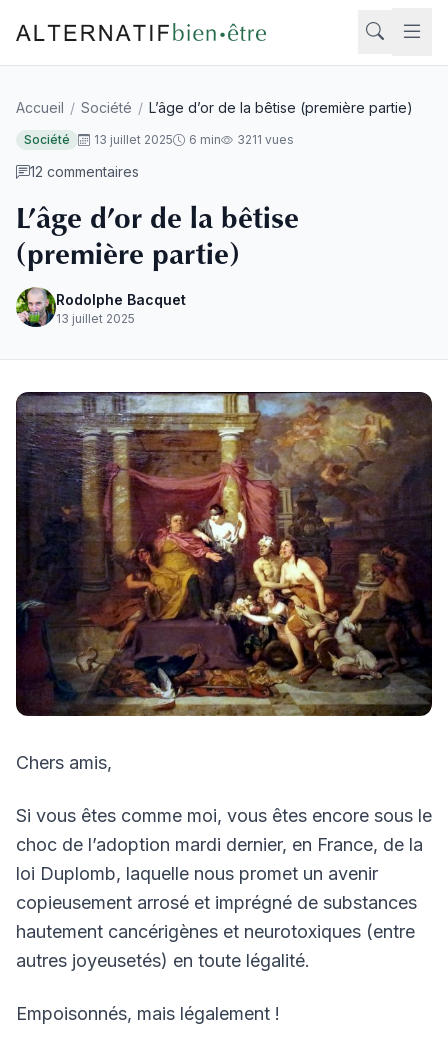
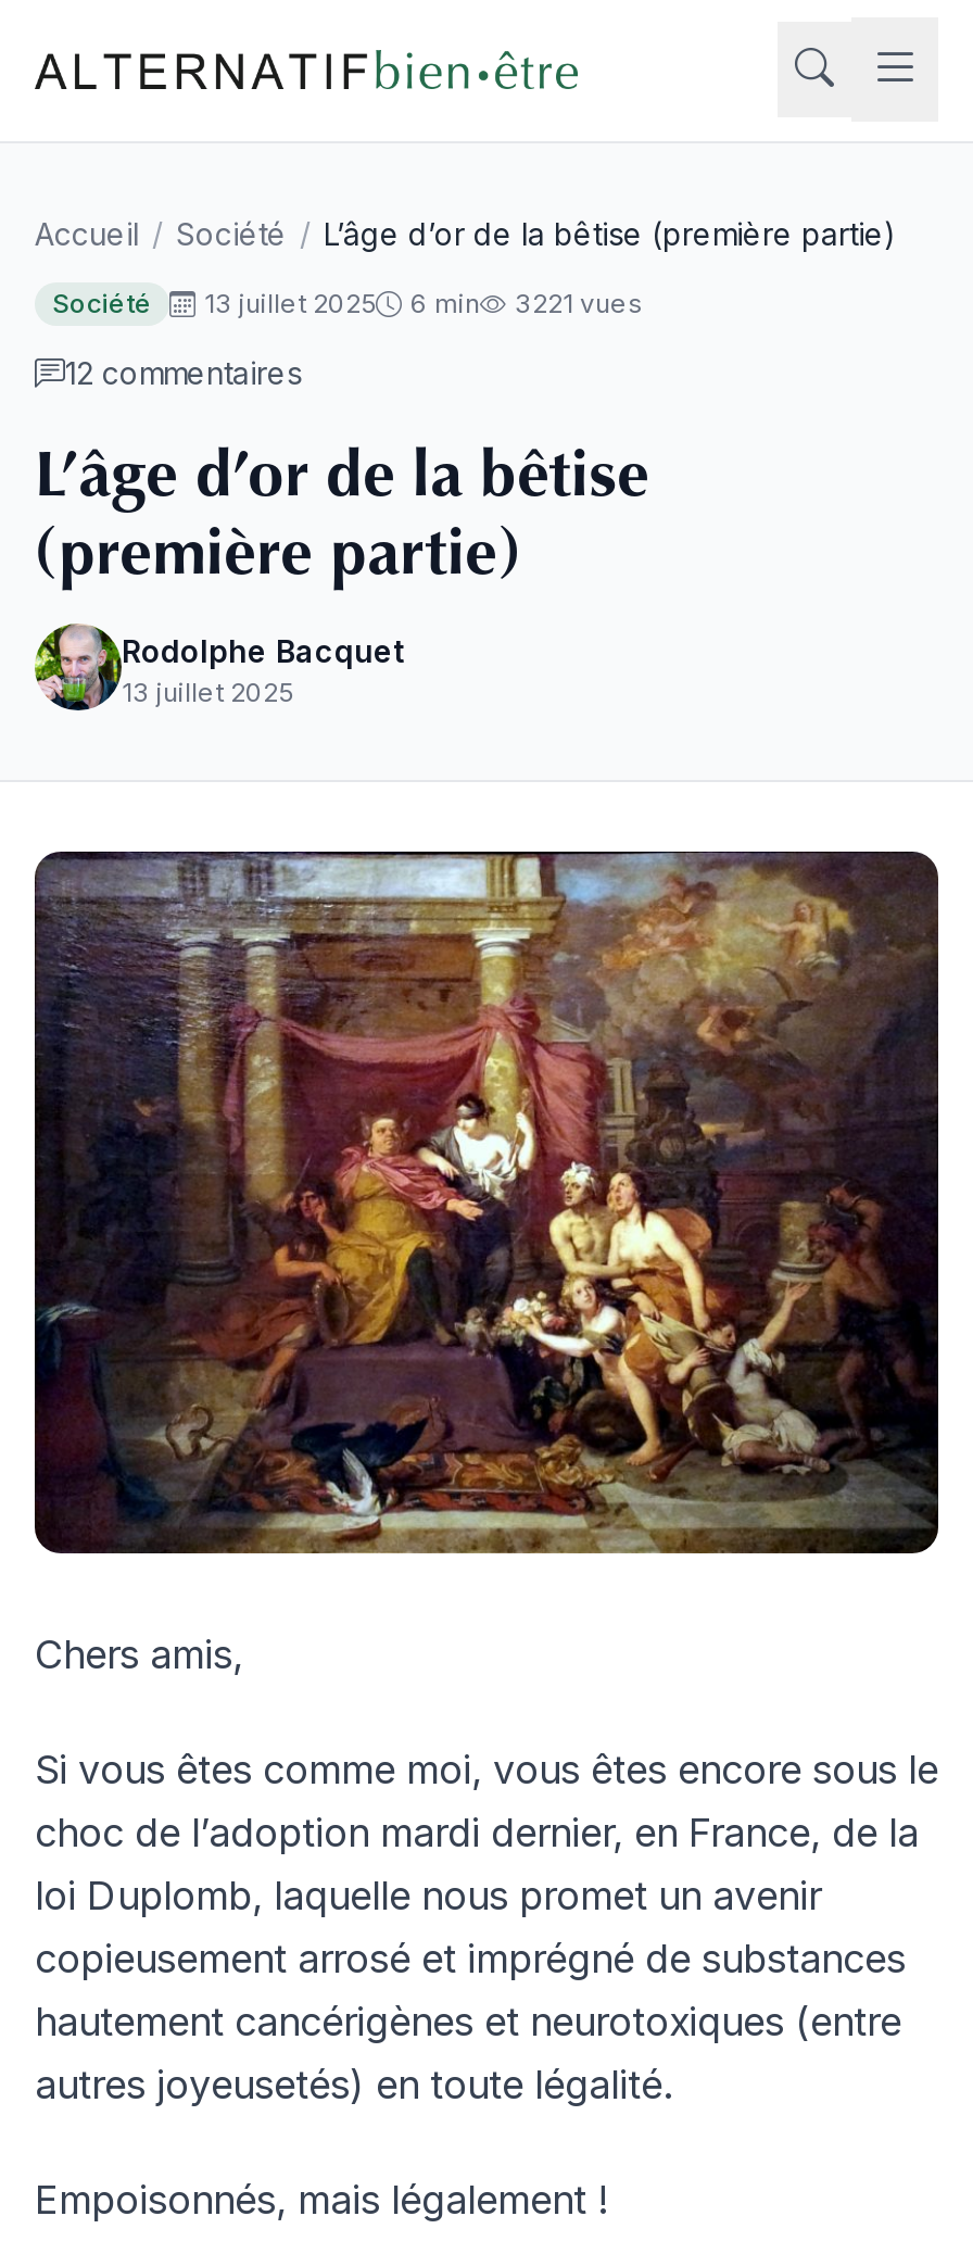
- Société 13 juillet 2025 6 min 3211 vues
+ Société 13 juillet 2025 6 min 3221 vues
